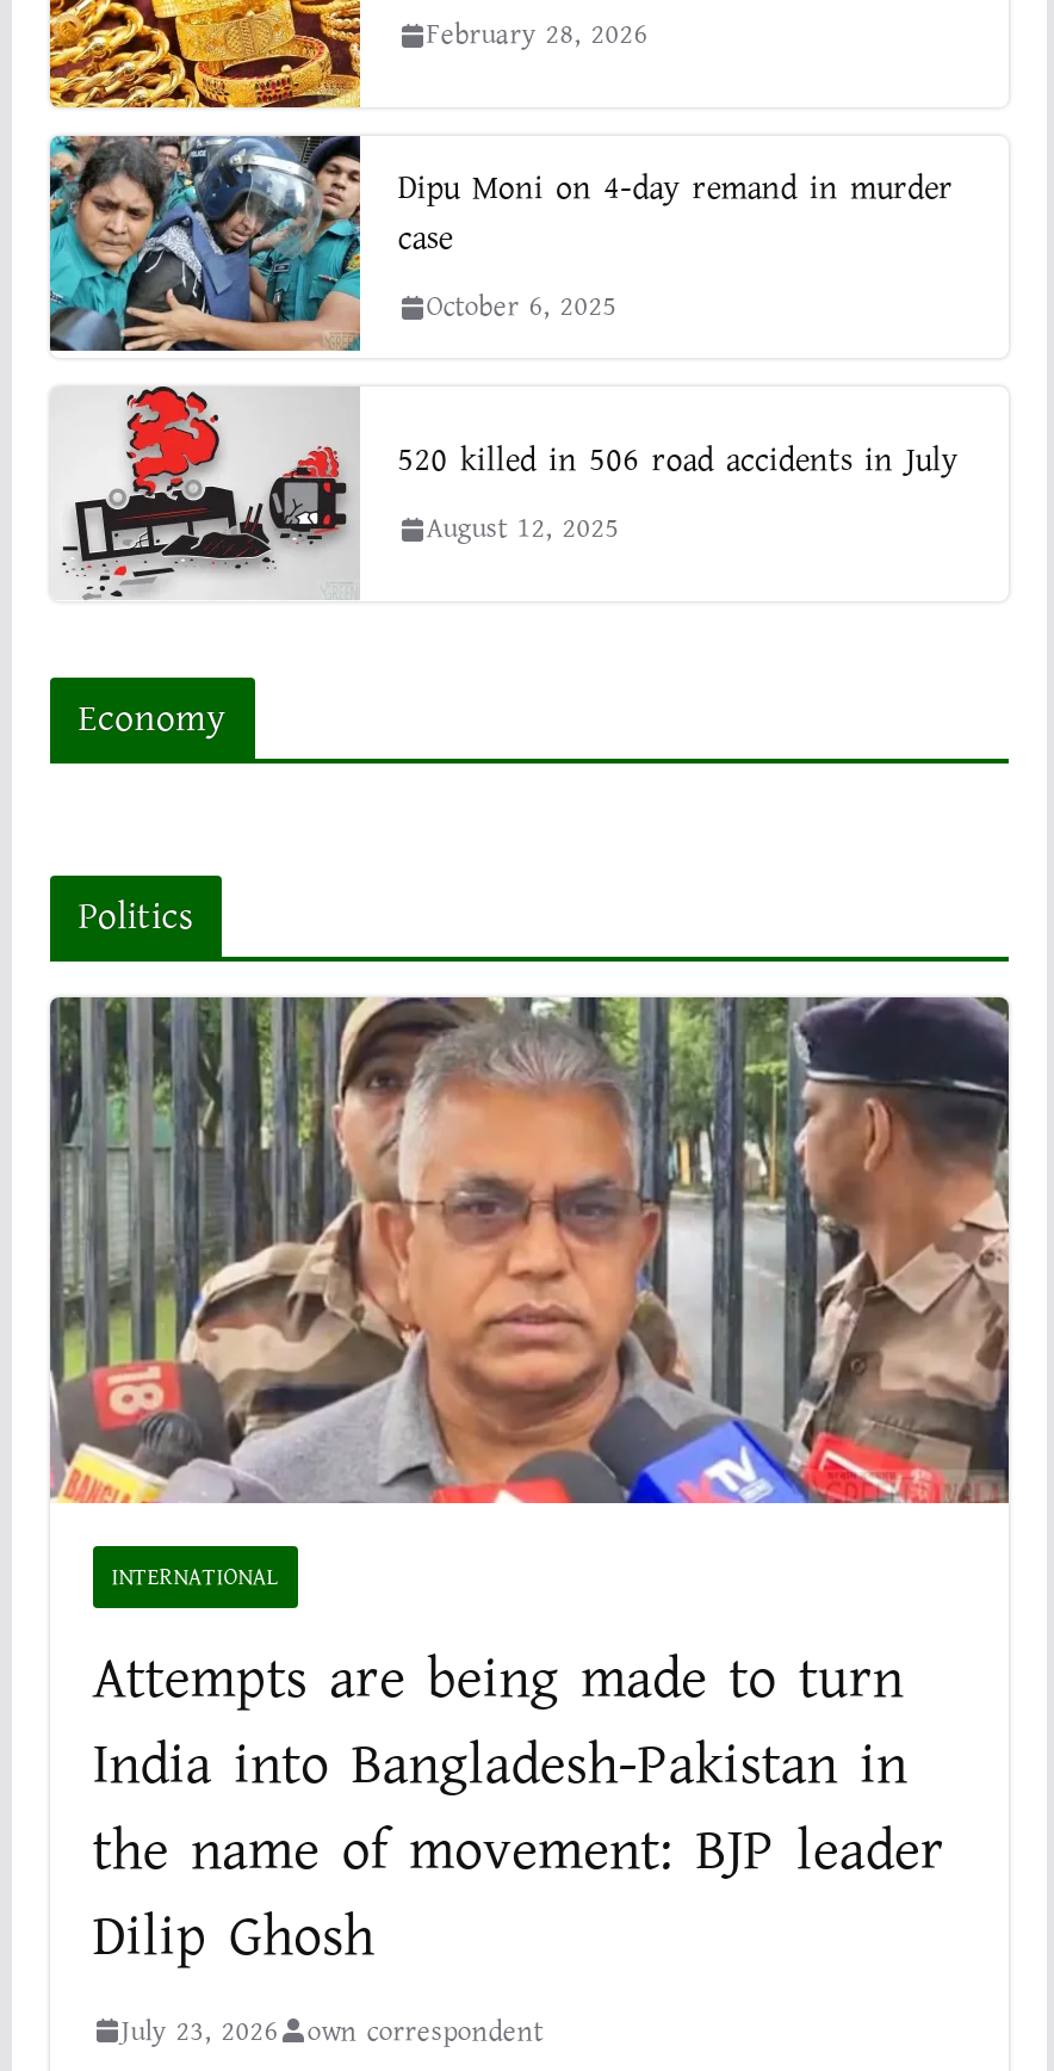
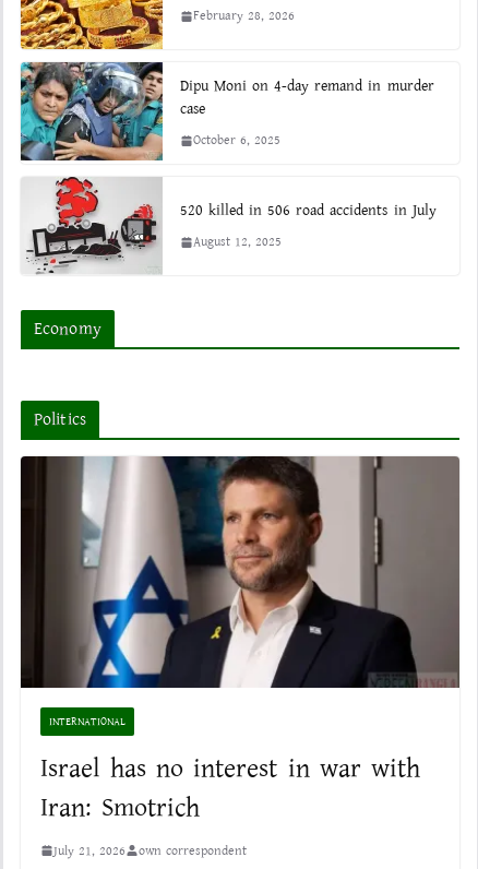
- [image]
+ [image]

- Attempts are being made to turn
- India into Bangladesh-Pakistan in
- the name of movement: BJP leader
- Dilip Ghosh
- July 23, 2026
+ Israel has no interest in war with
+ Iran: Smotrich
+ July 21, 2026
